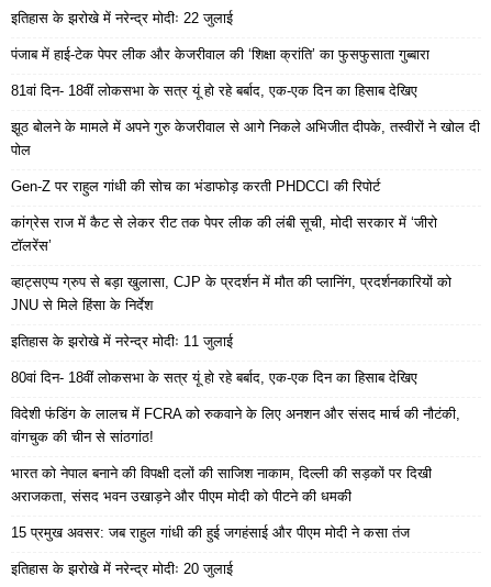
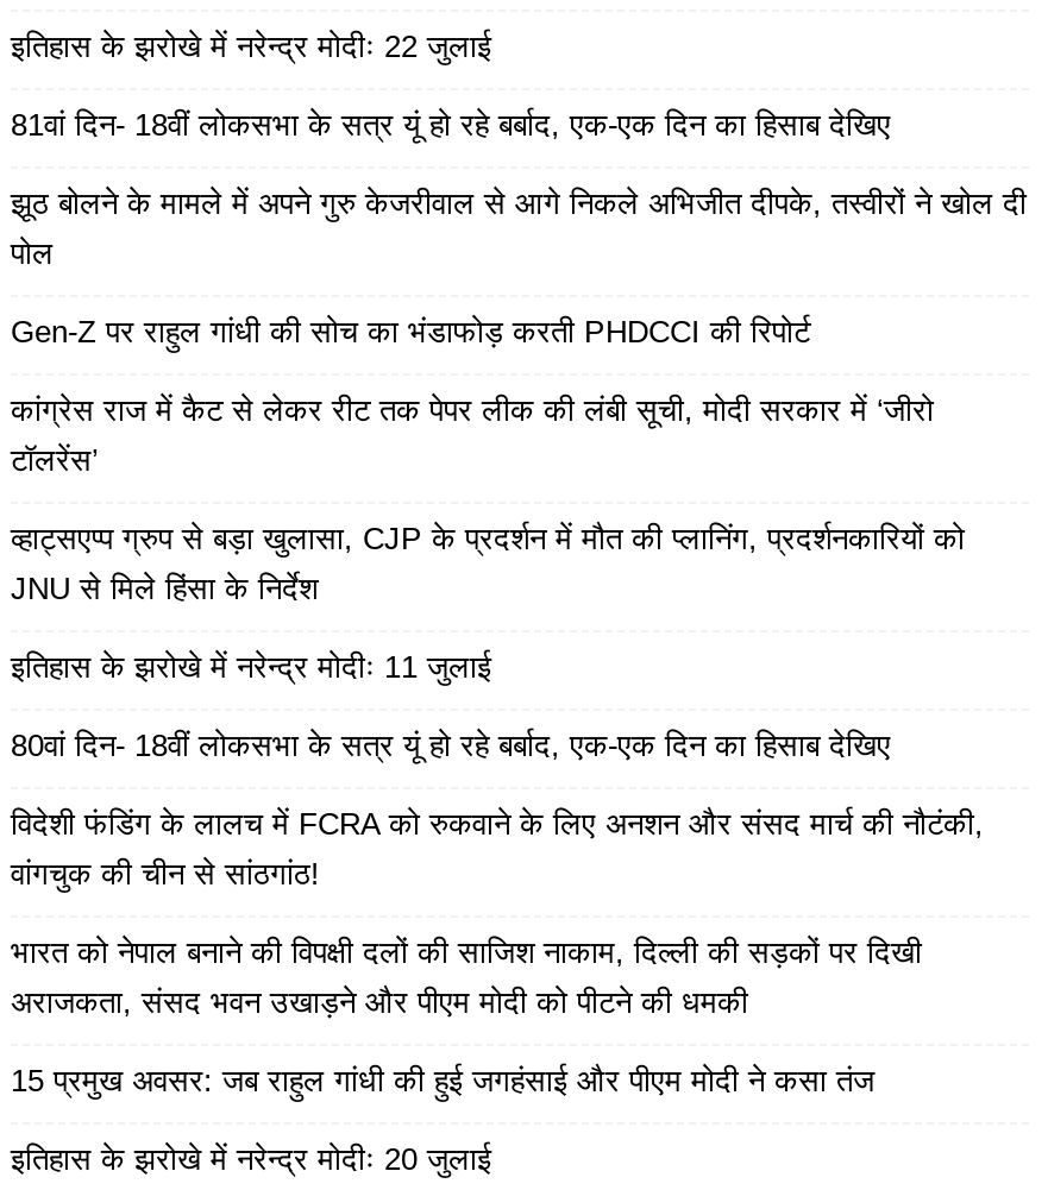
- पंजाब में हाई-टेक पेपर लीक और केजरीवाल की ‘शिक्षा क्रांति’ का फुसफुसाता गुब्बारा
